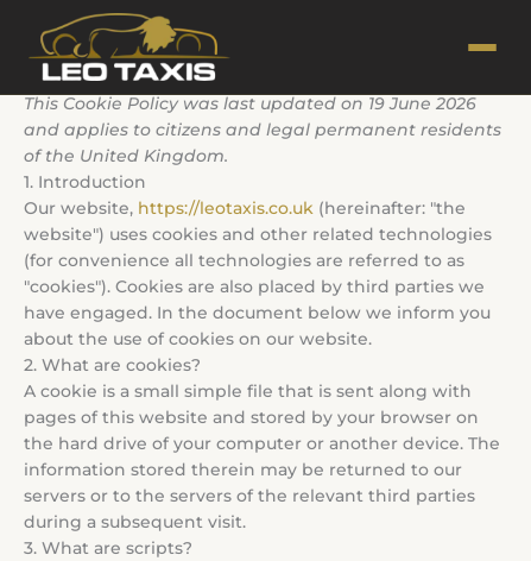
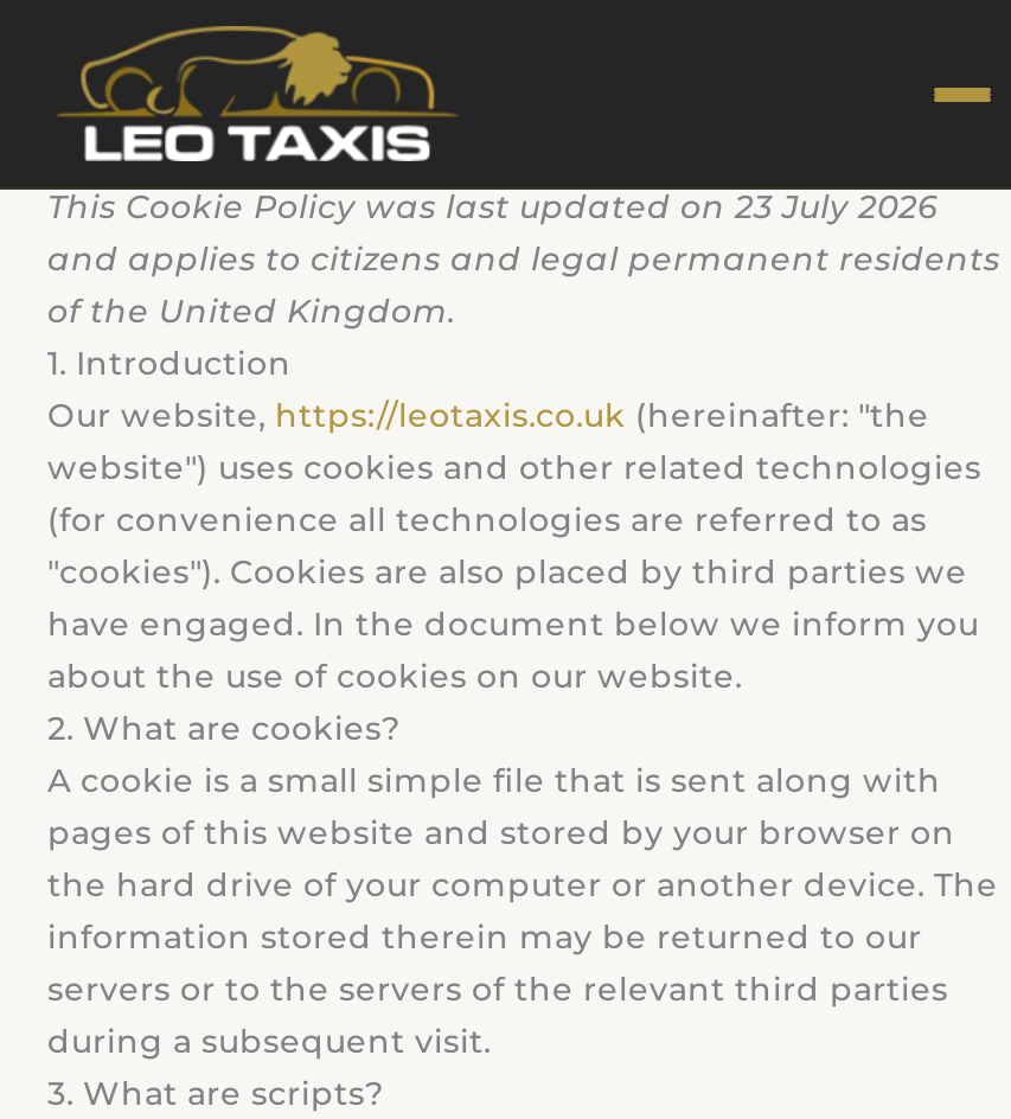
- This Cookie Policy was last updated on 19 June 2026
+ This Cookie Policy was last updated on 23 July 2026
